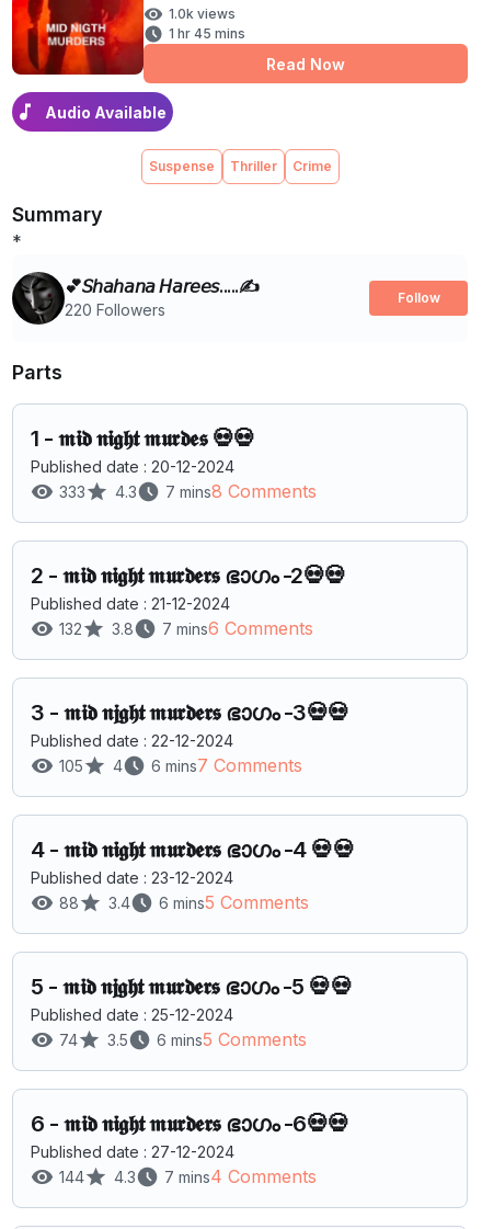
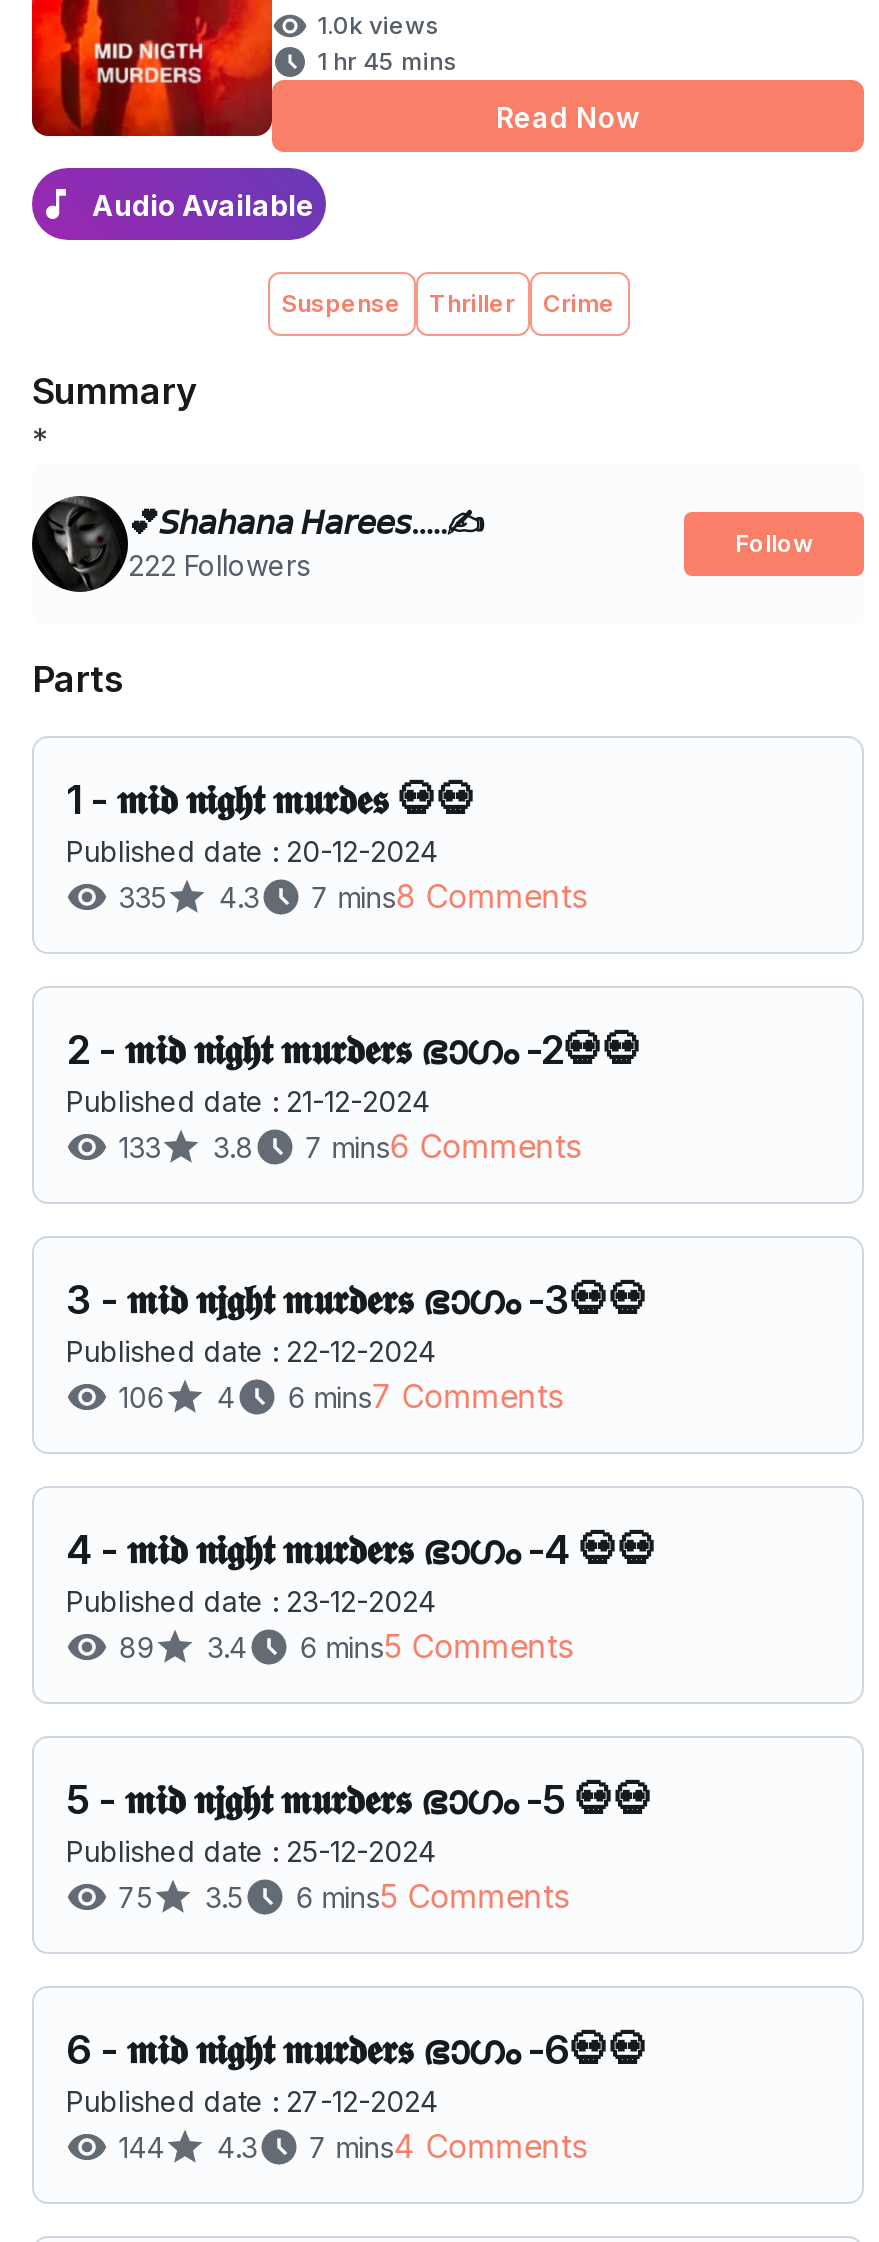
- 220 Followers
+ 222 Followers

- 333 4.3 7 mins8 Comments
+ 335 4.3 7 mins8 Comments

- 132 3.8 7 mins6 Comments
+ 133 3.8 7 mins6 Comments

- 105 4 6 mins7 Comments
+ 106 4 6 mins7 Comments

- 88 3.4 6 mins5 Comments
+ 89 3.4 6 mins5 Comments

- 74 3.5 6 mins5 Comments
+ 75 3.5 6 mins5 Comments
